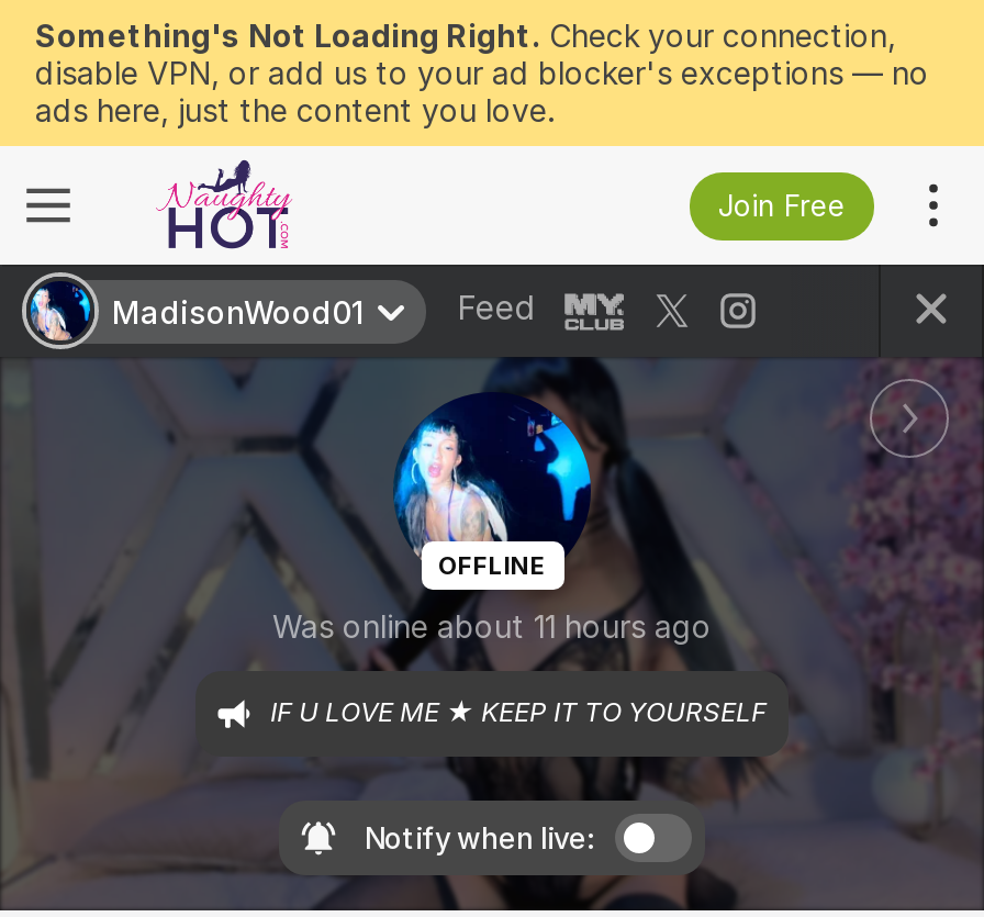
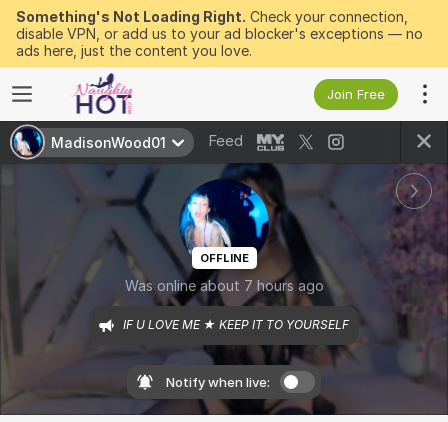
- Was online about 11 hours ago
+ Was online about 7 hours ago
